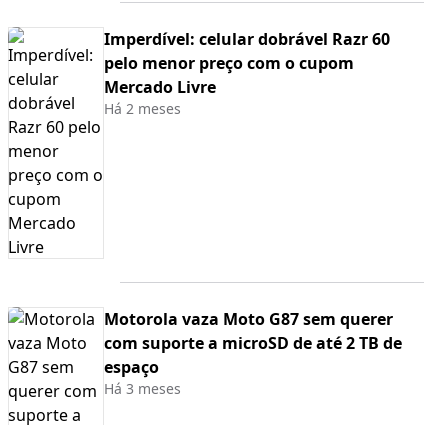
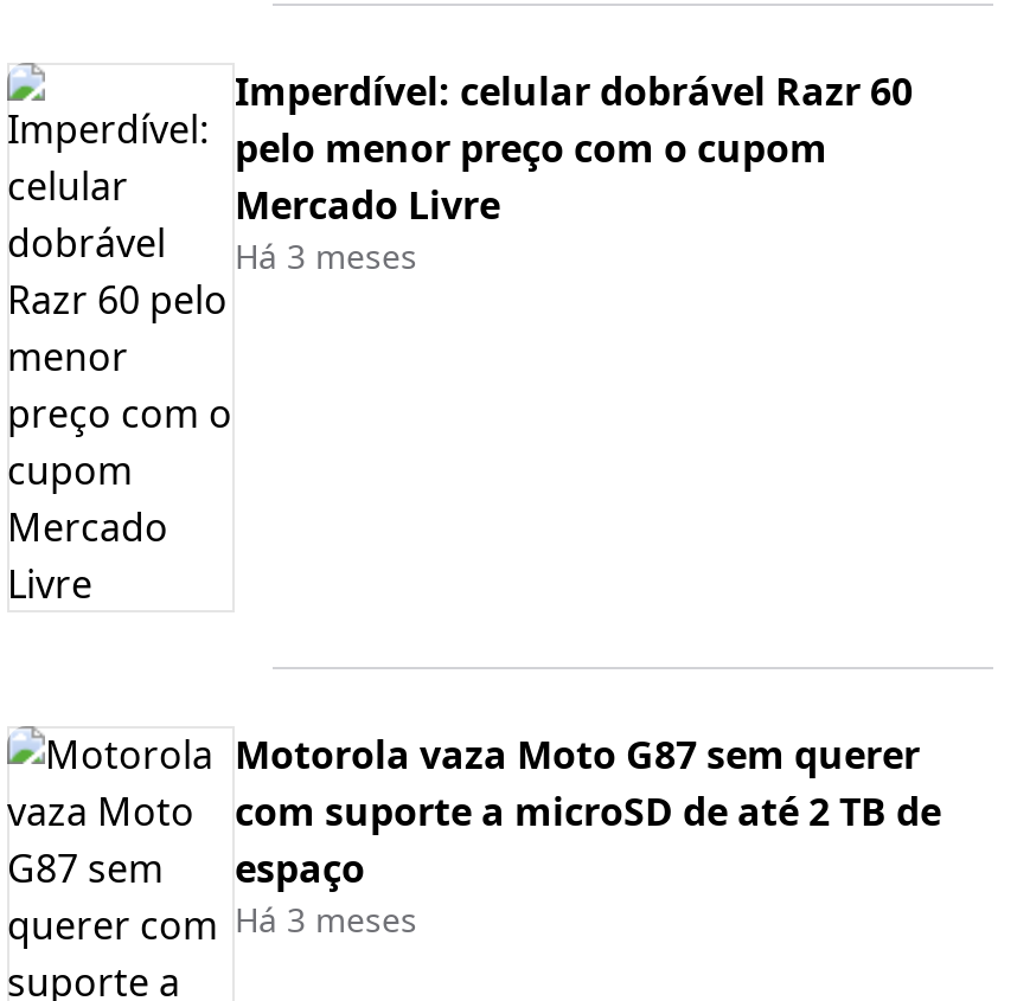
- Há 2 meses
+ Há 3 meses
